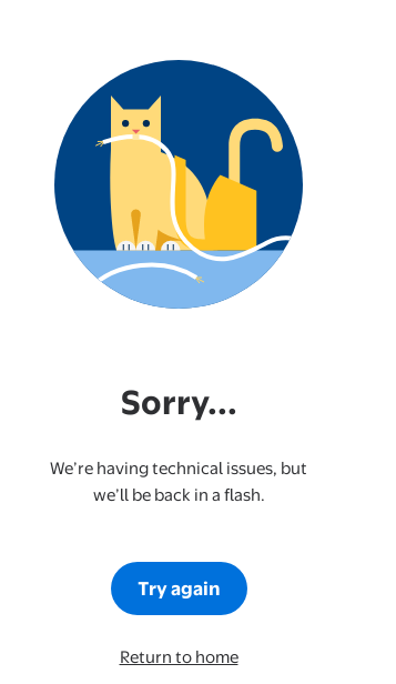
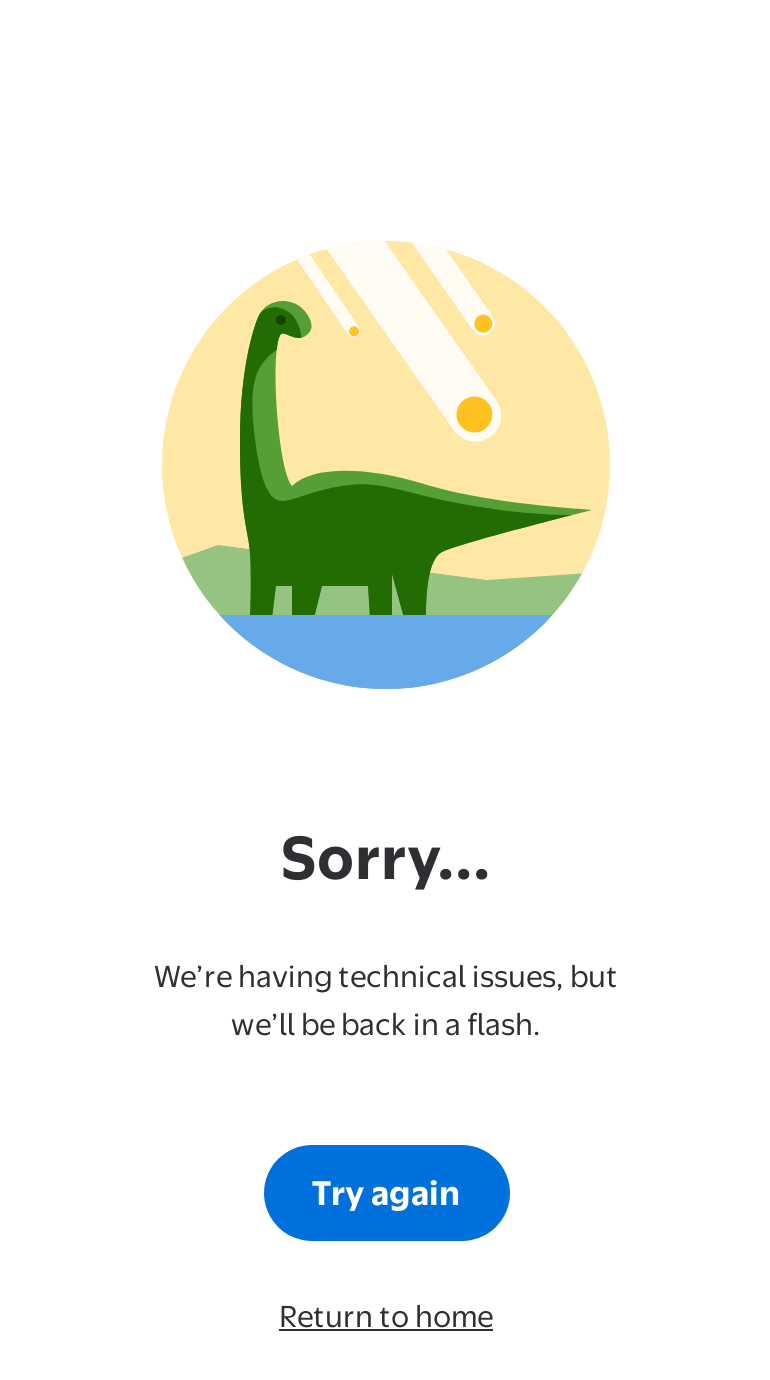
- [image]
+ [image]
